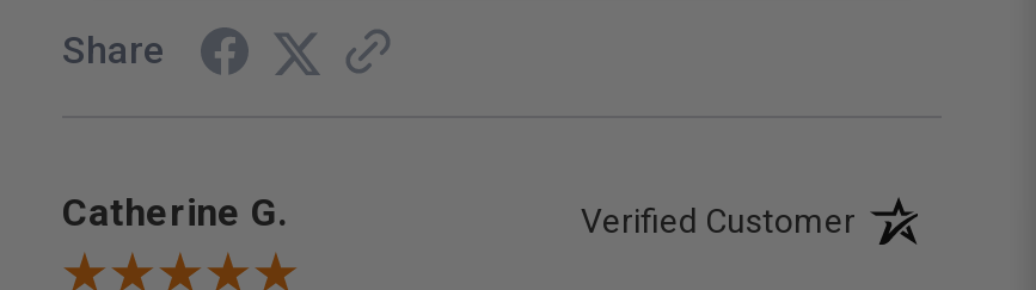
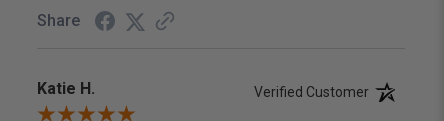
- Catherine G.
+ Katie H.
